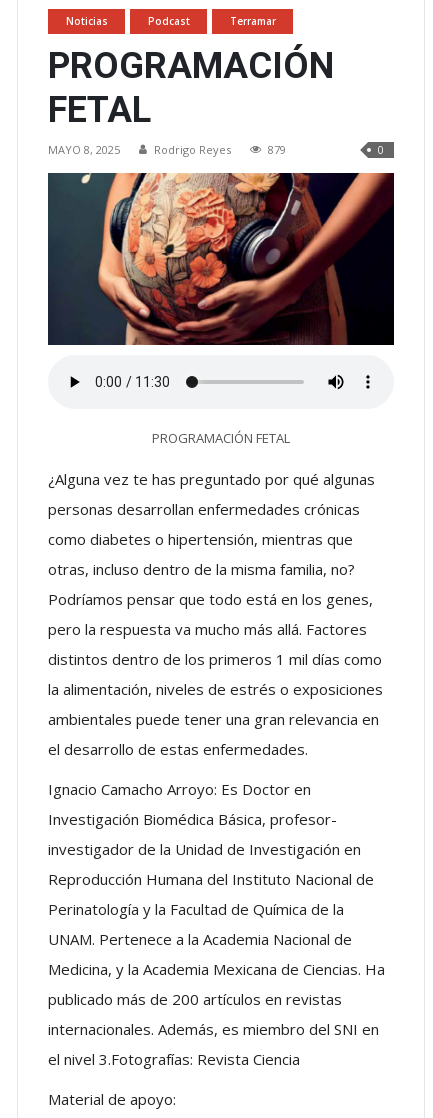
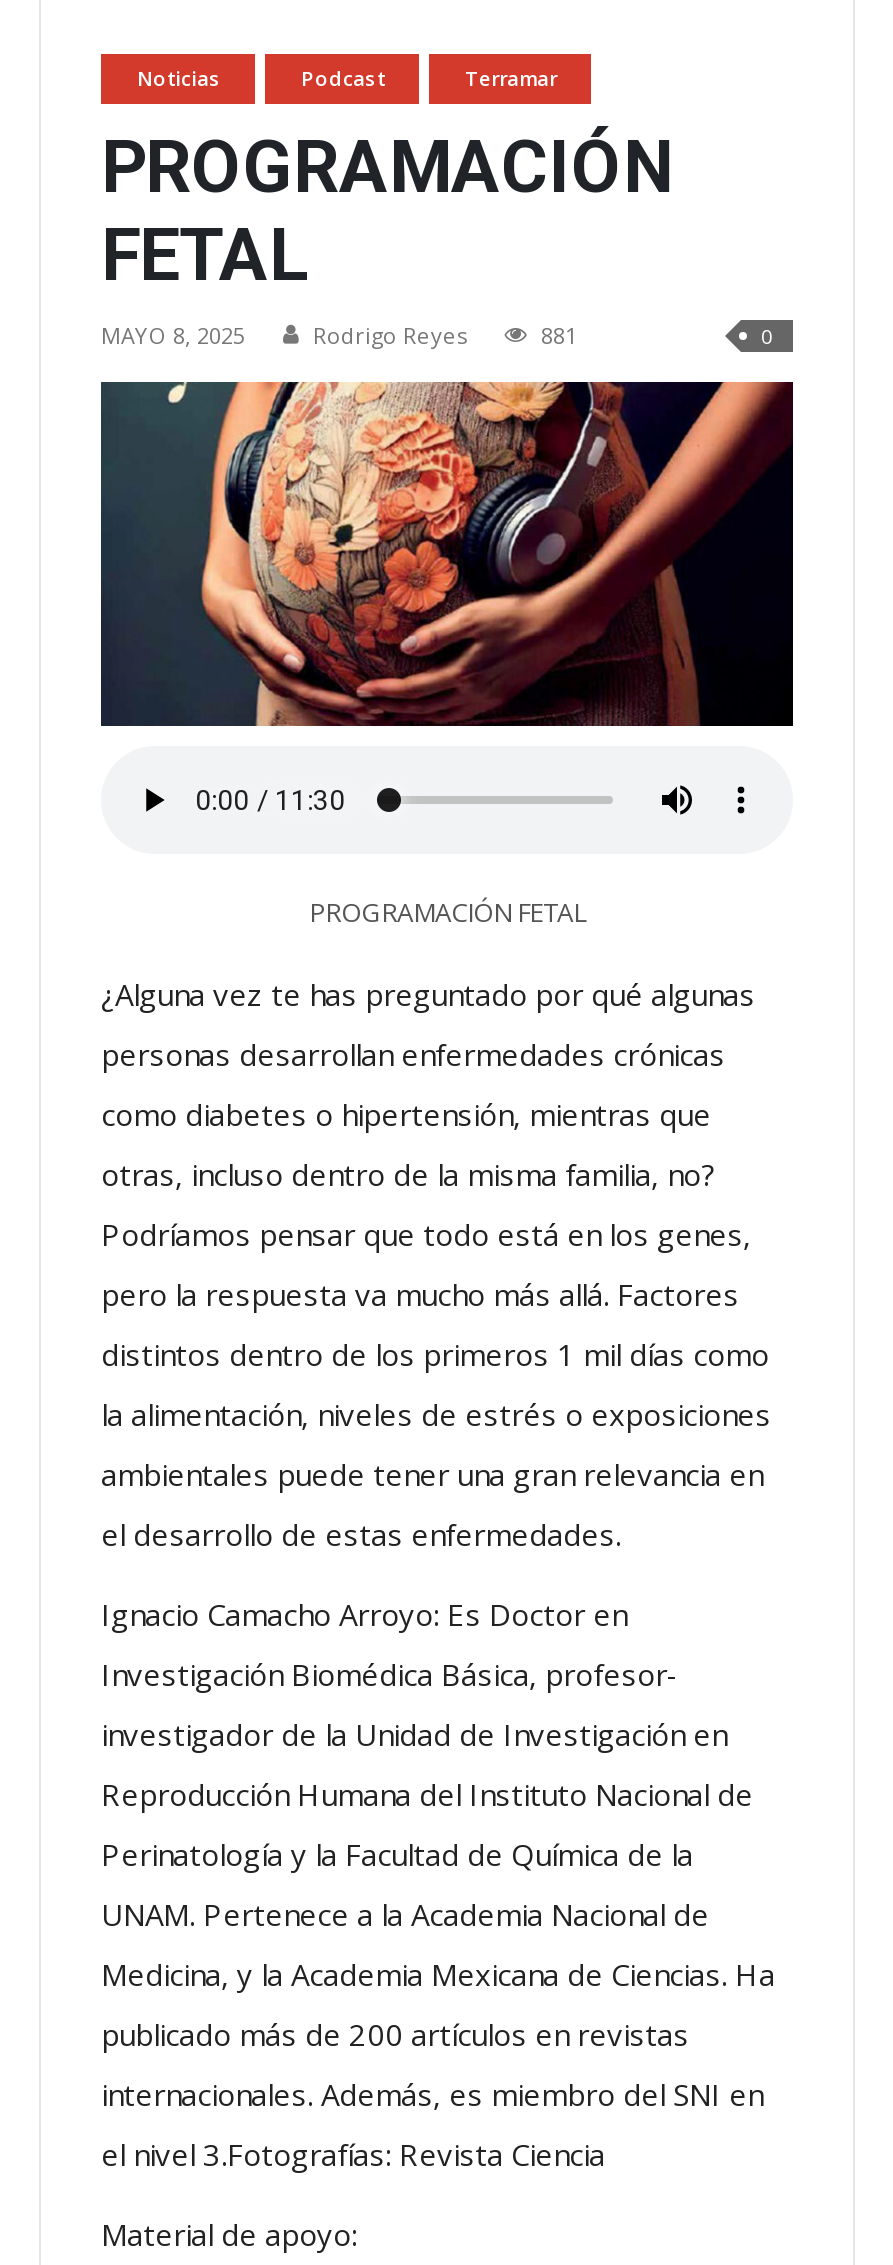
- 879
+ 881
